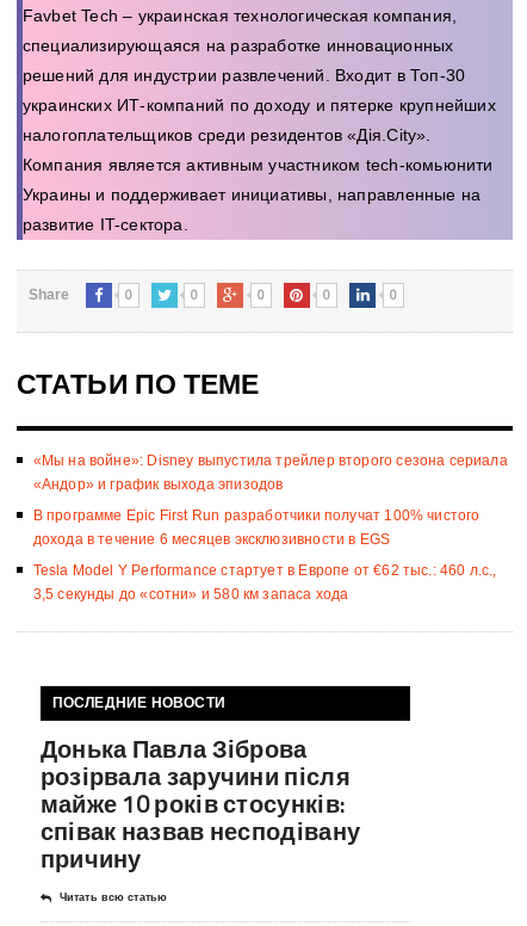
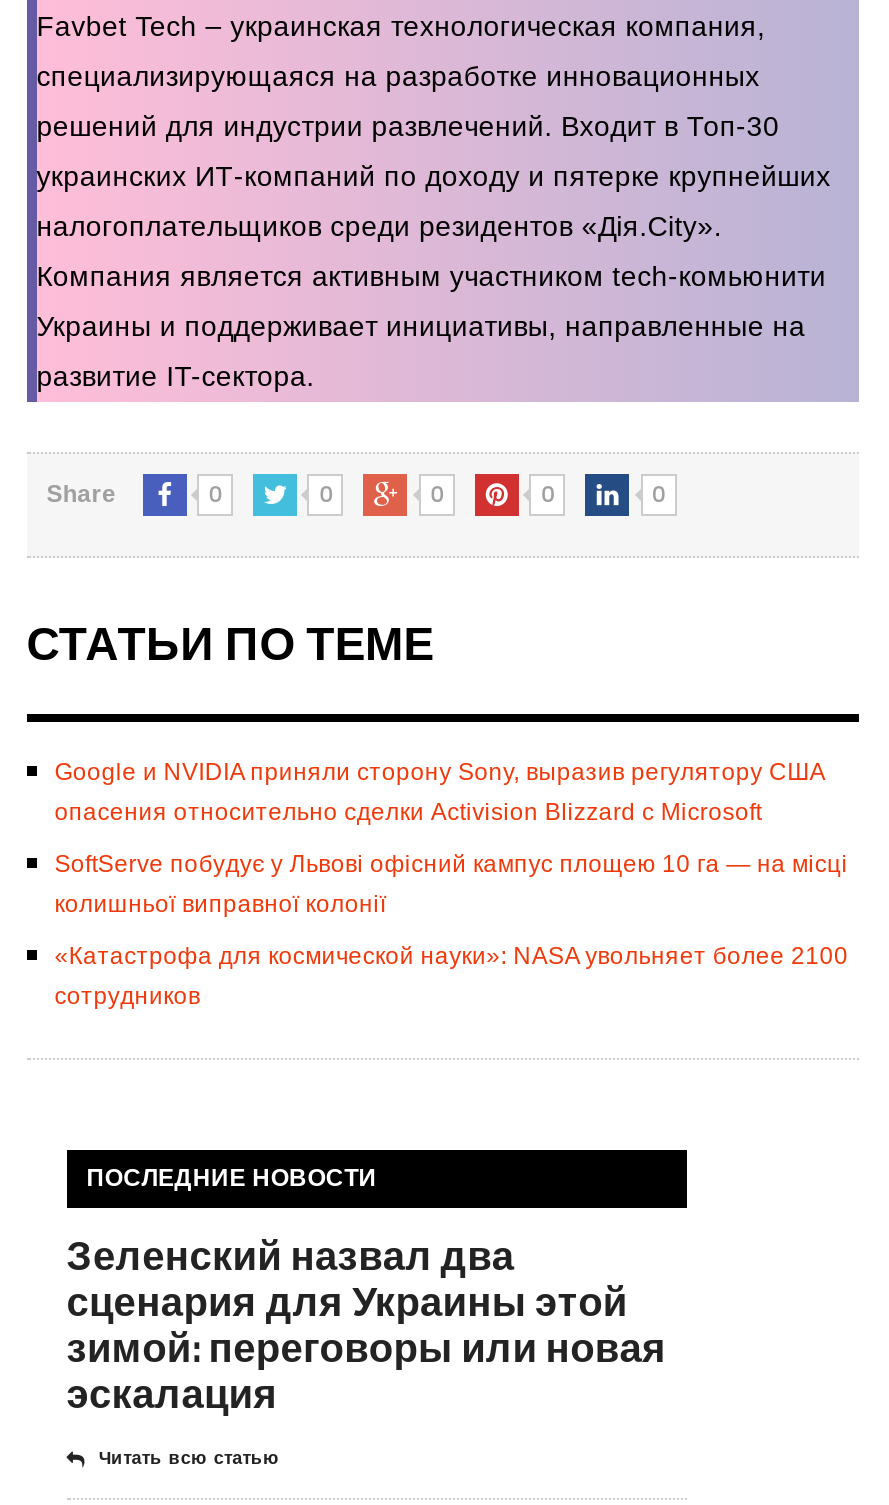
- «Мы на войне»: Disney выпустила трейлер второго сезона сериала
- «Андор» и график выхода эпизодов
+ Google и NVIDIA приняли сторону Sony, выразив регулятору США
+ опасения относительно сделки Activision Blizzard с Microsoft

- В программе Epic First Run разработчики получат 100% чистого
- дохода в течение 6 месяцев эксклюзивности в EGS
+ SoftServe побудує у Львові офісний кампус площею 10 га — на місці
+ колишньої виправної колонії

- Tesla Model Y Performance стартует в Европе от €62 тыс.: 460 л.с.,
- 3,5 секунды до «сотни» и 580 км запаса хода
+ «Катастрофа для космической науки»: NASA увольняет более 2100
+ сотрудников

- Донька Павла Зіброва
- розірвала заручини після
- майже 10 років стосунків:
- співак назвав несподівану
- причину
+ Зеленский назвал два
+ сценария для Украины этой
+ зимой: переговоры или новая
+ эскалация
